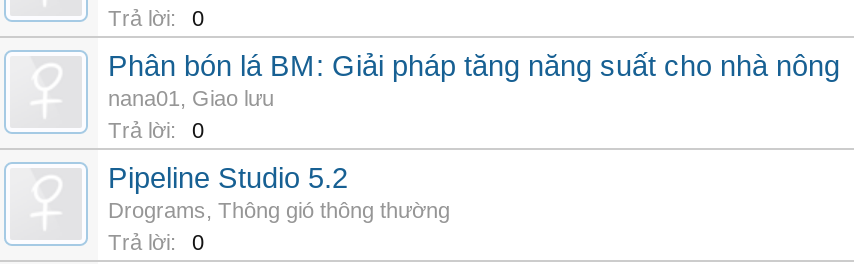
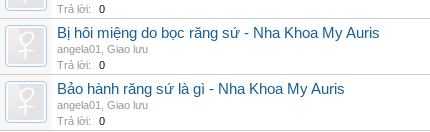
- Phân bón lá BM: Giải pháp tăng năng suất cho nhà nông
- nana01, Giao lưu
+ Bị hôi miệng do bọc răng sứ - Nha Khoa My Auris
+ angela01, Giao lưu

- Pipeline Studio 5.2
- Drograms, Thông gió thông thường
+ Bảo hành răng sứ là gì - Nha Khoa My Auris
+ angela01, Giao lưu
